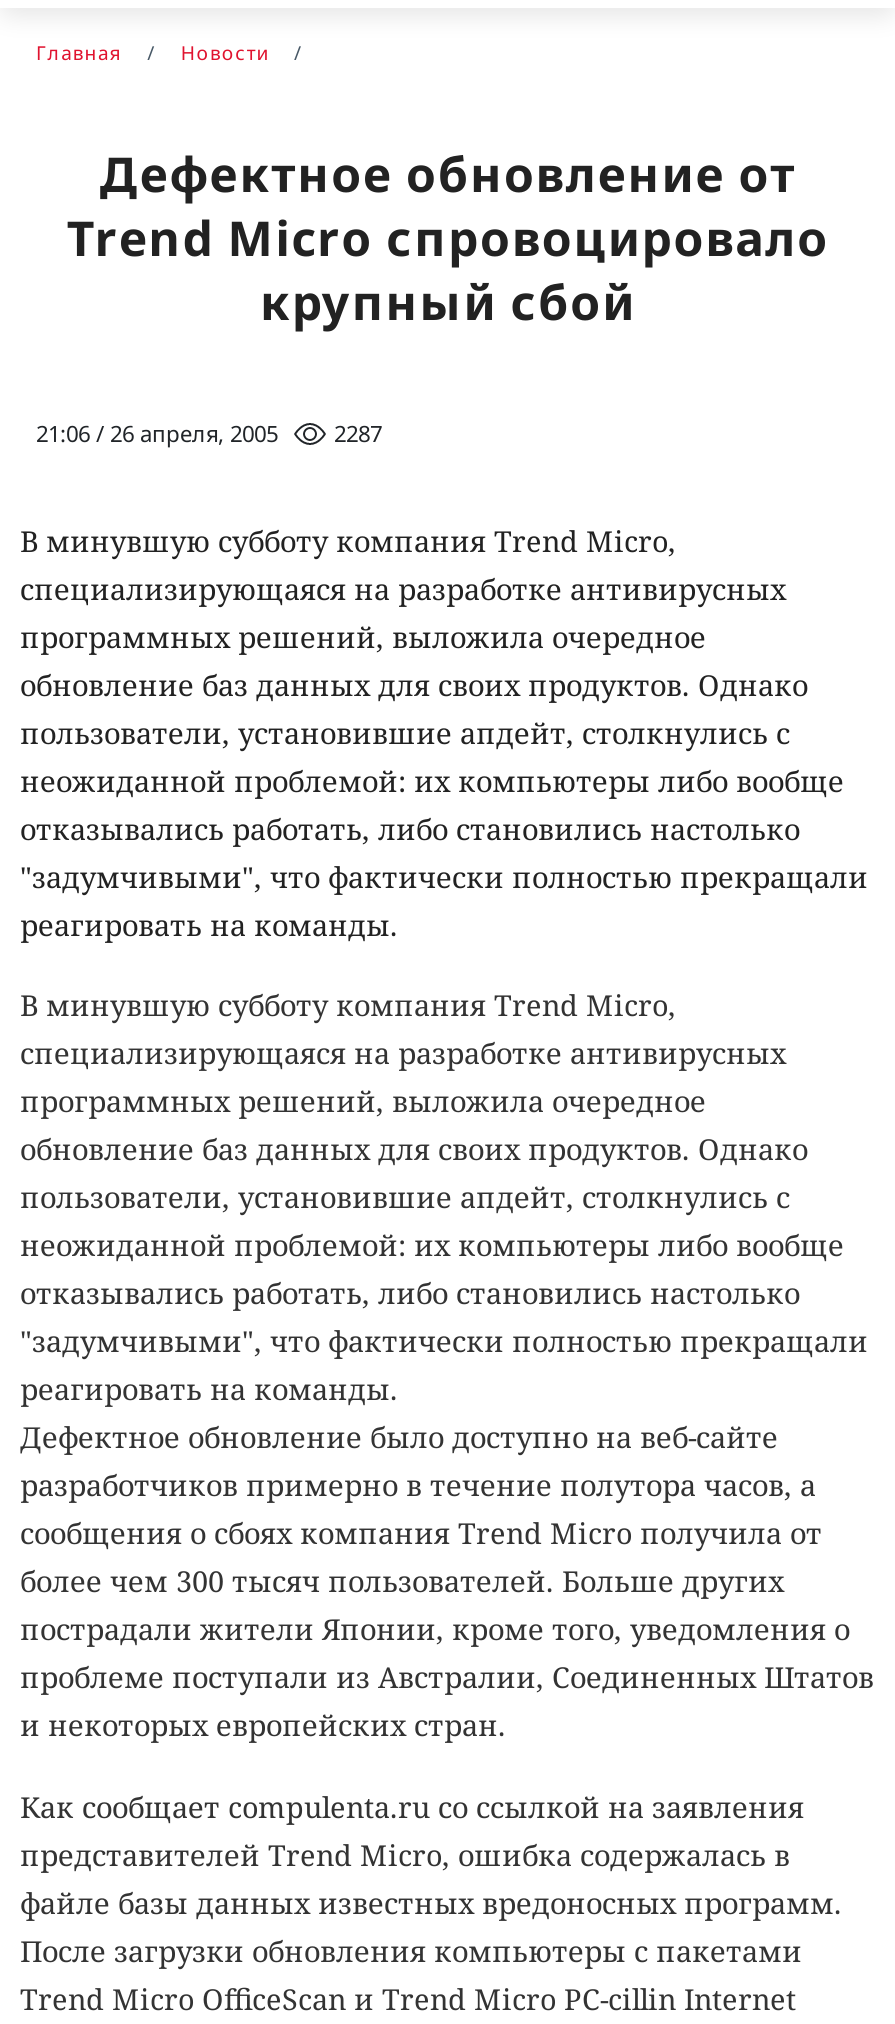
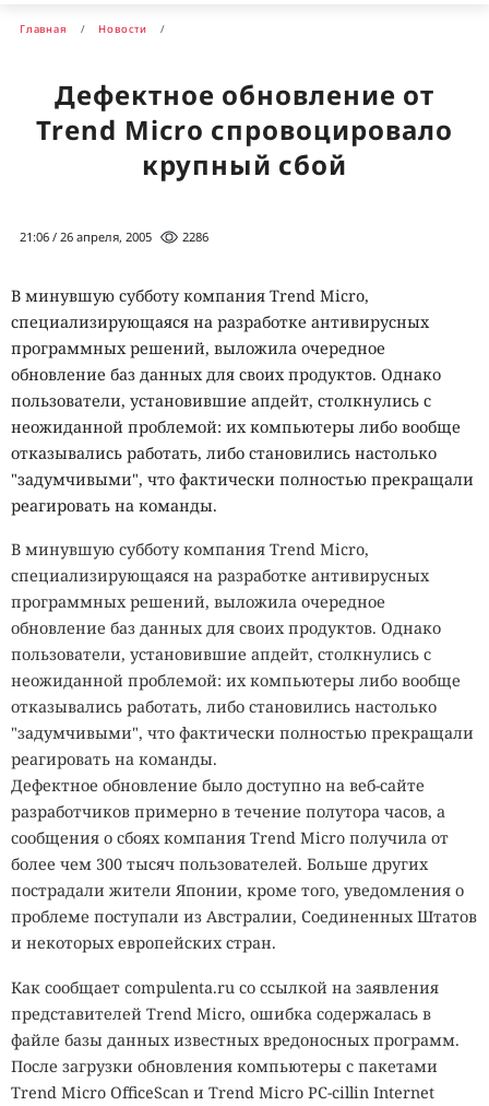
- 21:06 / 26 апреля, 2005 2287
+ 21:06 / 26 апреля, 2005 2286
